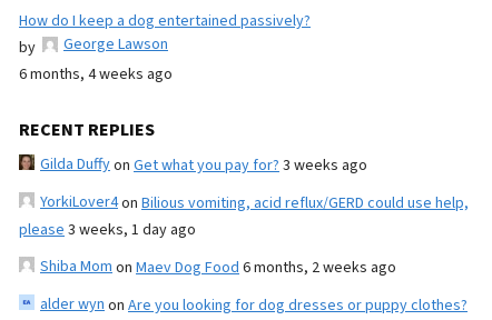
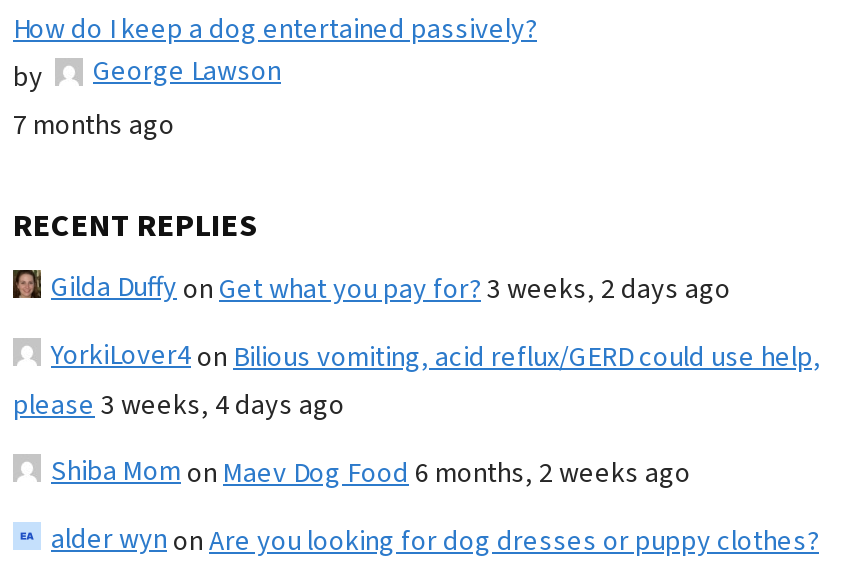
- 6 months, 4 weeks ago
+ 7 months ago

- Gilda Duffyon Get what you pay for? 3 weeks ago
+ Gilda Duffyon Get what you pay for? 3 weeks, 2 days ago

- please 3 weeks, 1 day ago
+ please 3 weeks, 4 days ago
